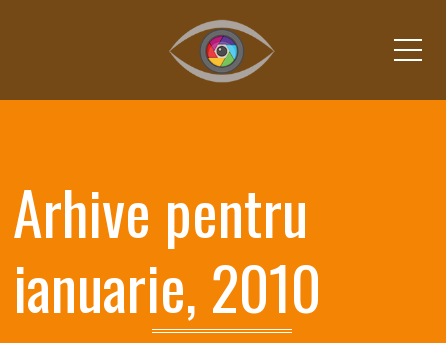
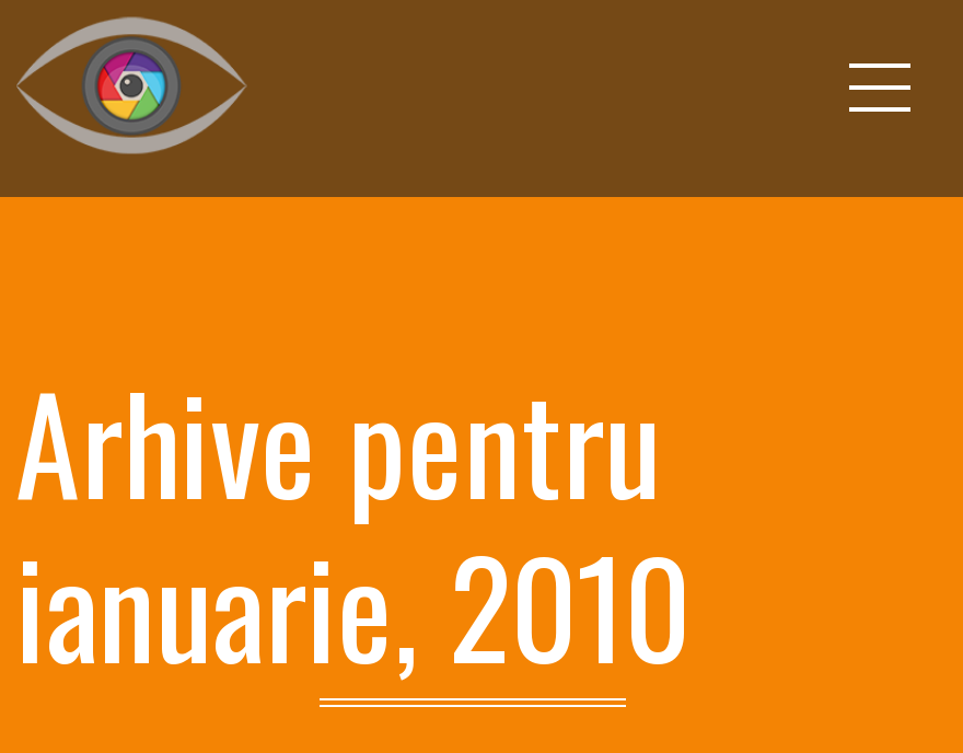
+ [image]

- [image]
